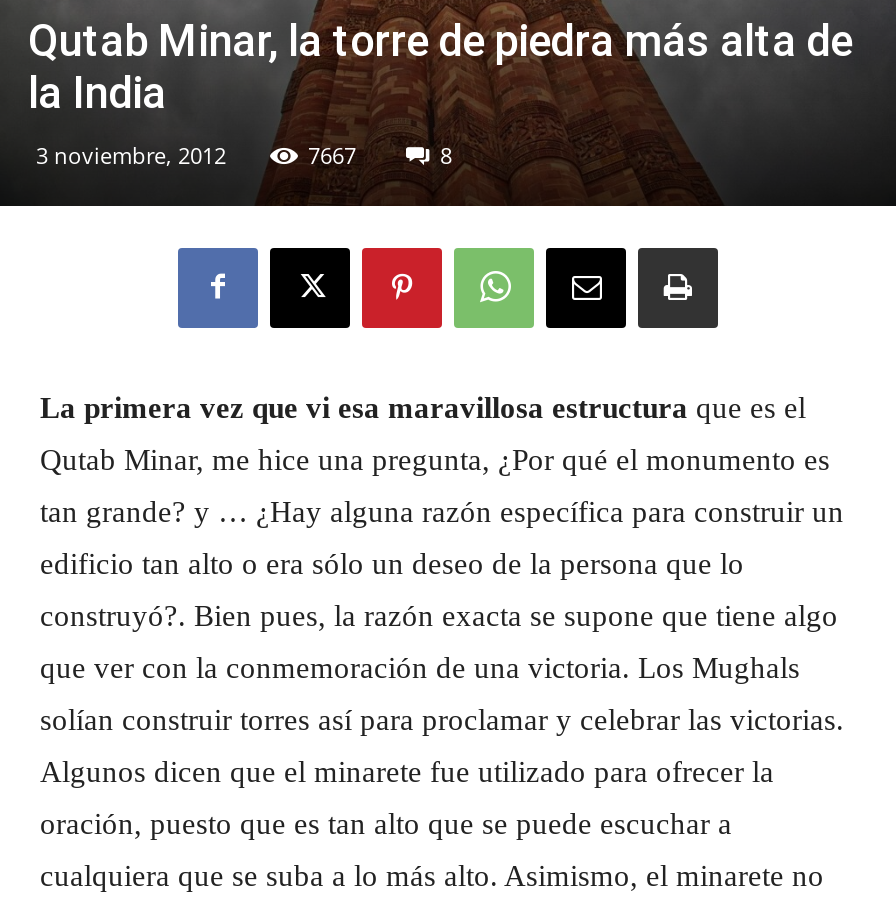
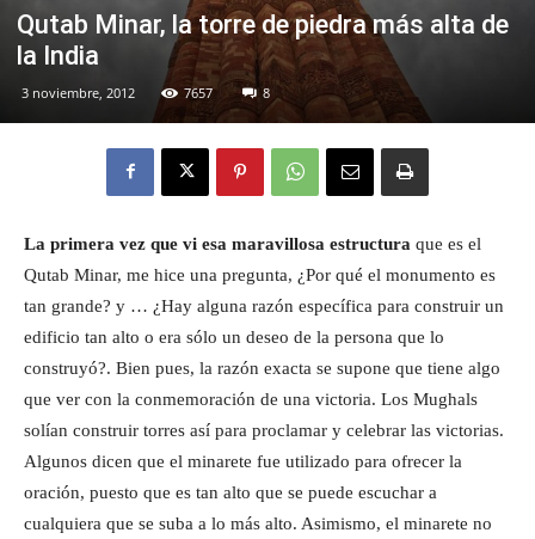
- 7667
+ 7657
